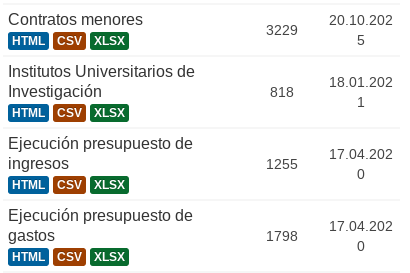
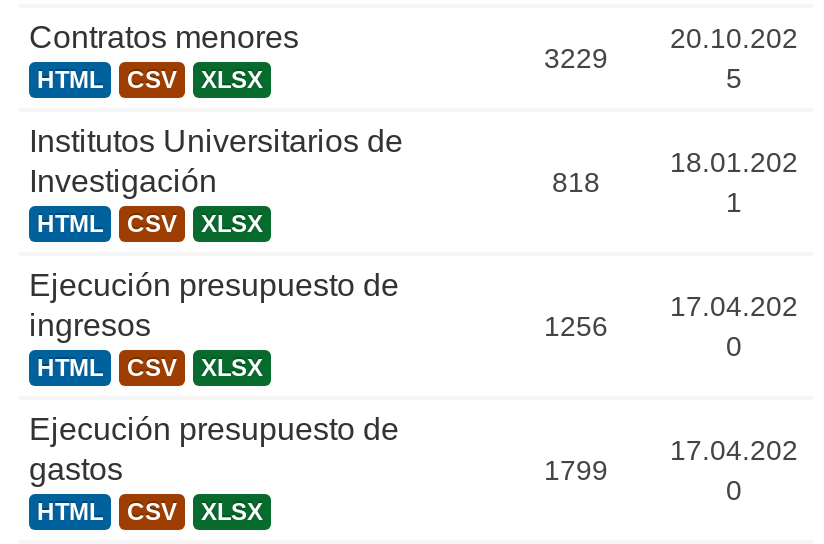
- 1255
+ 1256

- 1798
+ 1799
